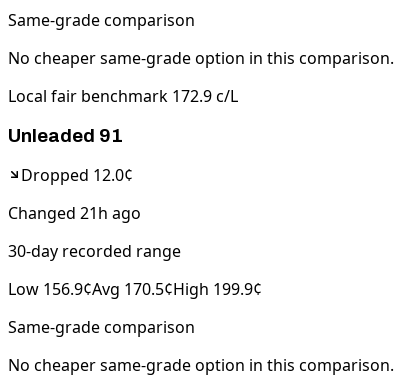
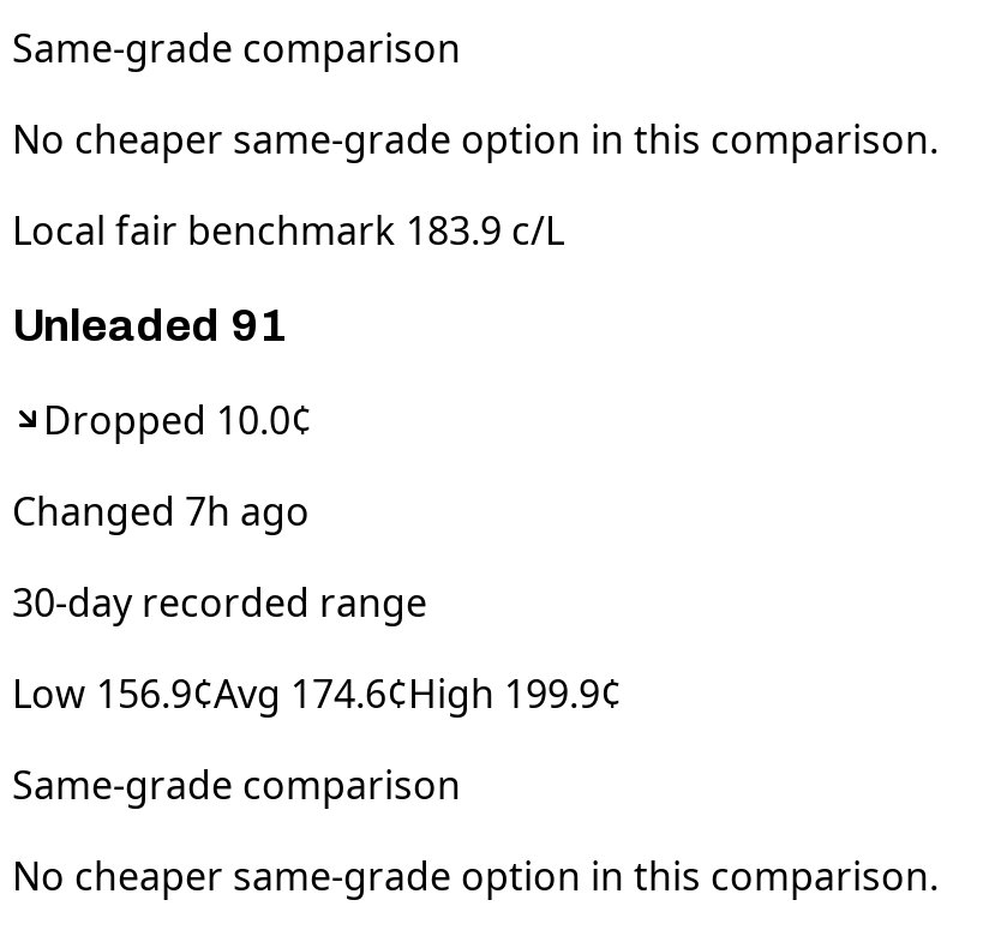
- Local fair benchmark 172.9 c/L
+ Local fair benchmark 183.9 c/L

- Dropped 12.0¢
+ Dropped 10.0¢

- Changed 21h ago
+ Changed 7h ago

- Low 156.9¢Avg 170.5¢High 199.9¢
+ Low 156.9¢Avg 174.6¢High 199.9¢
